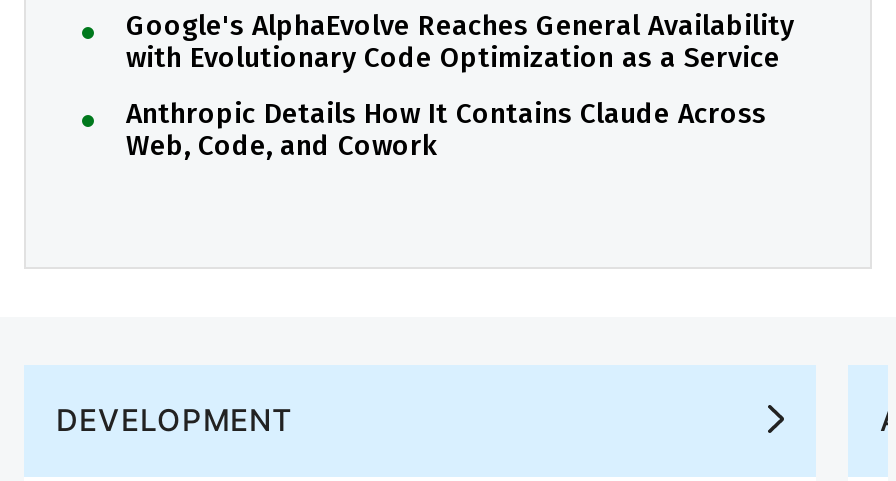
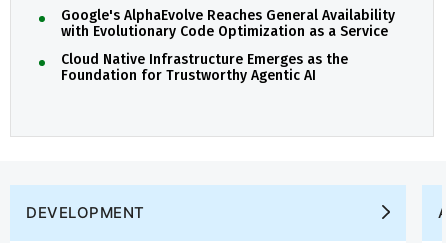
- Anthropic Details How It Contains Claude Across
- Web, Code, and Cowork
+ Cloud Native Infrastructure Emerges as the
+ Foundation for Trustworthy Agentic AI
